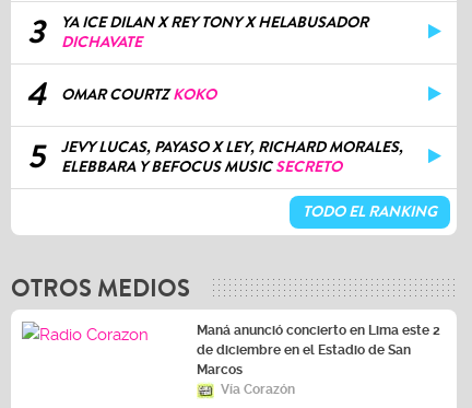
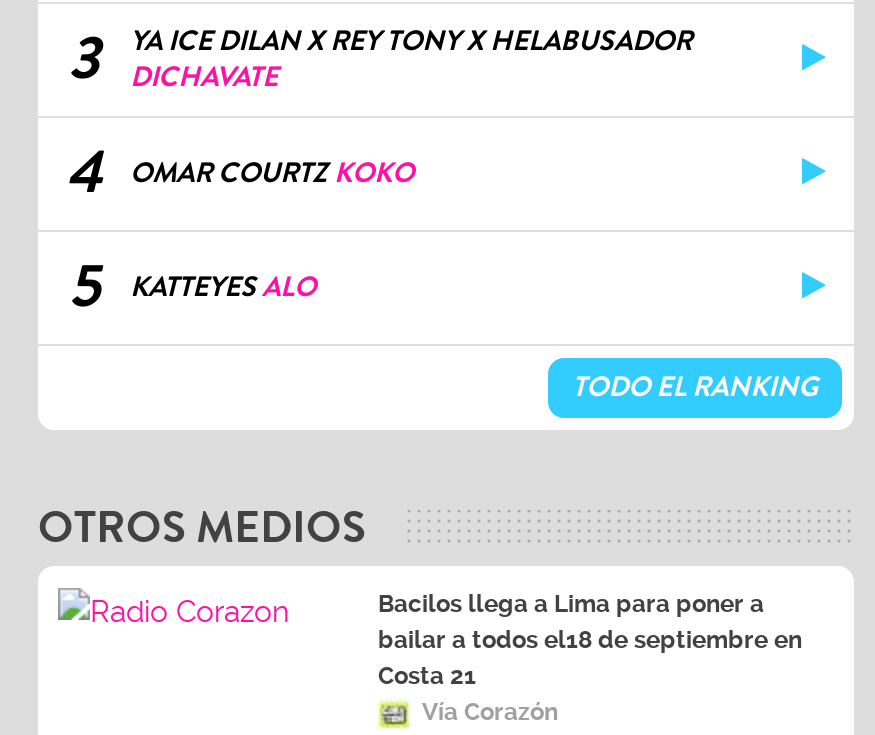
- JEVY LUCAS, PAYASO X LEY, RICHARD MORALES,
- ELEBBARA Y BEFOCUS MUSIC SECRETO
+ KATTEYES ALO

- Maná anunció concierto en Lima este 2
- de diciembre en el Estadio de San
- Marcos
+ Bacilos llega a Lima para poner a
+ bailar a todos el18 de septiembre en
+ Costa 21
